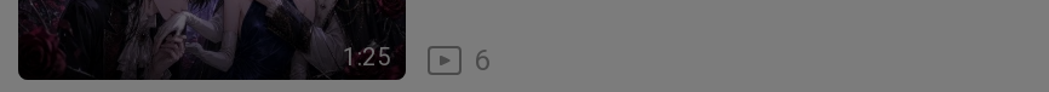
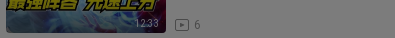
- 1:25
+ 12:33
